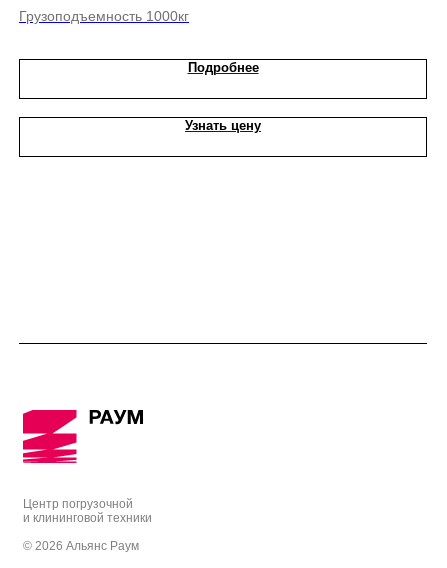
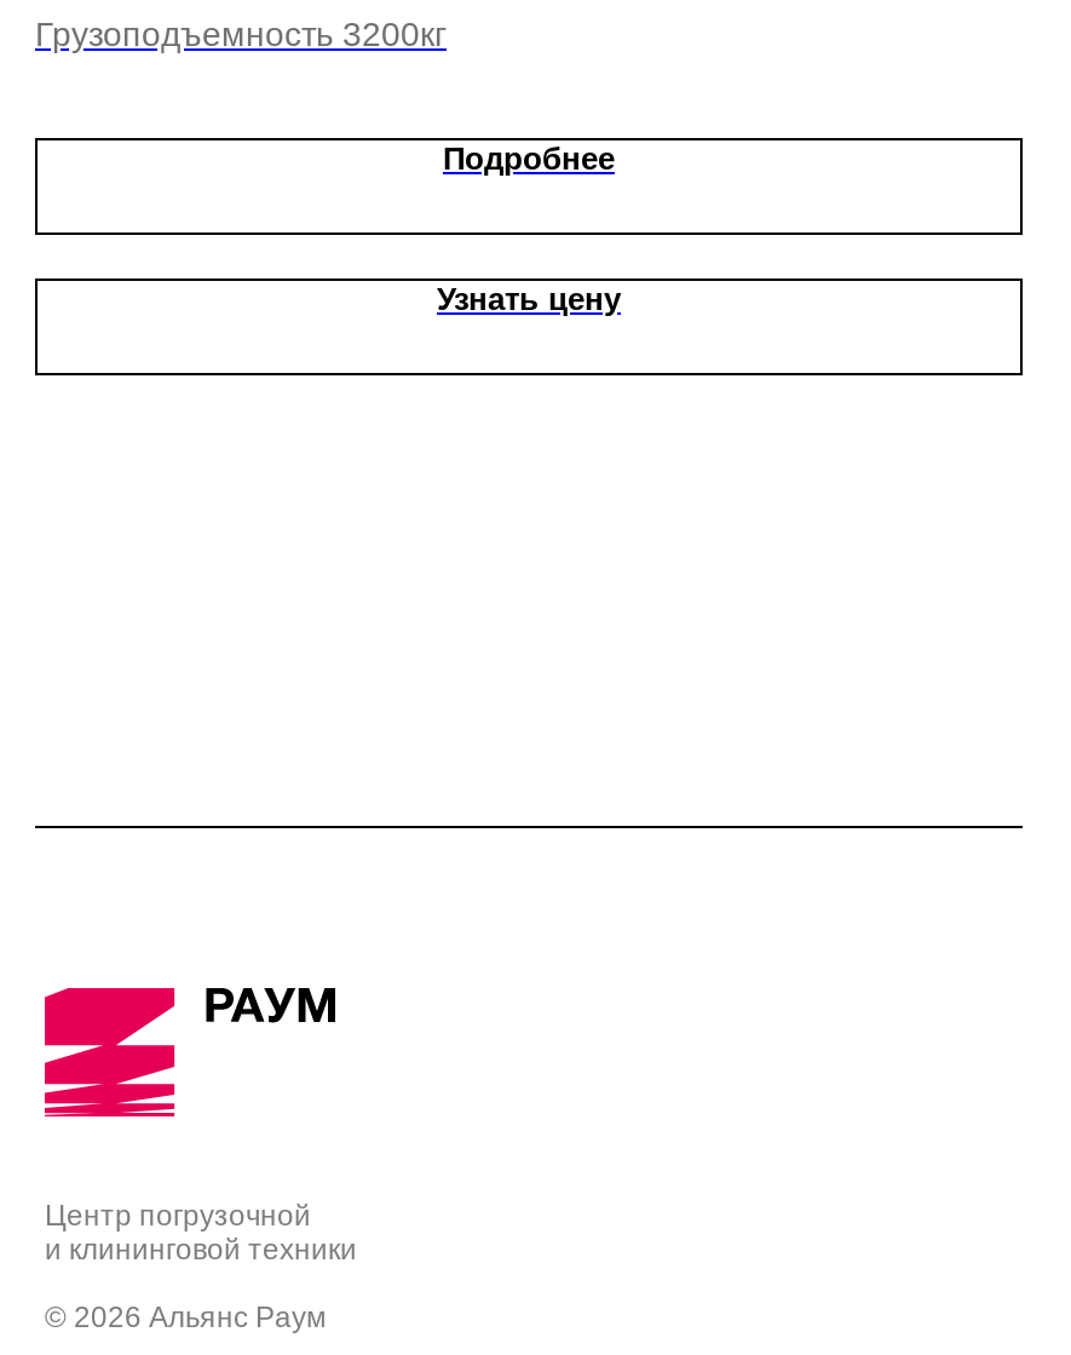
- Грузоподъемность 1000кг
+ Грузоподъемность 3200кг
